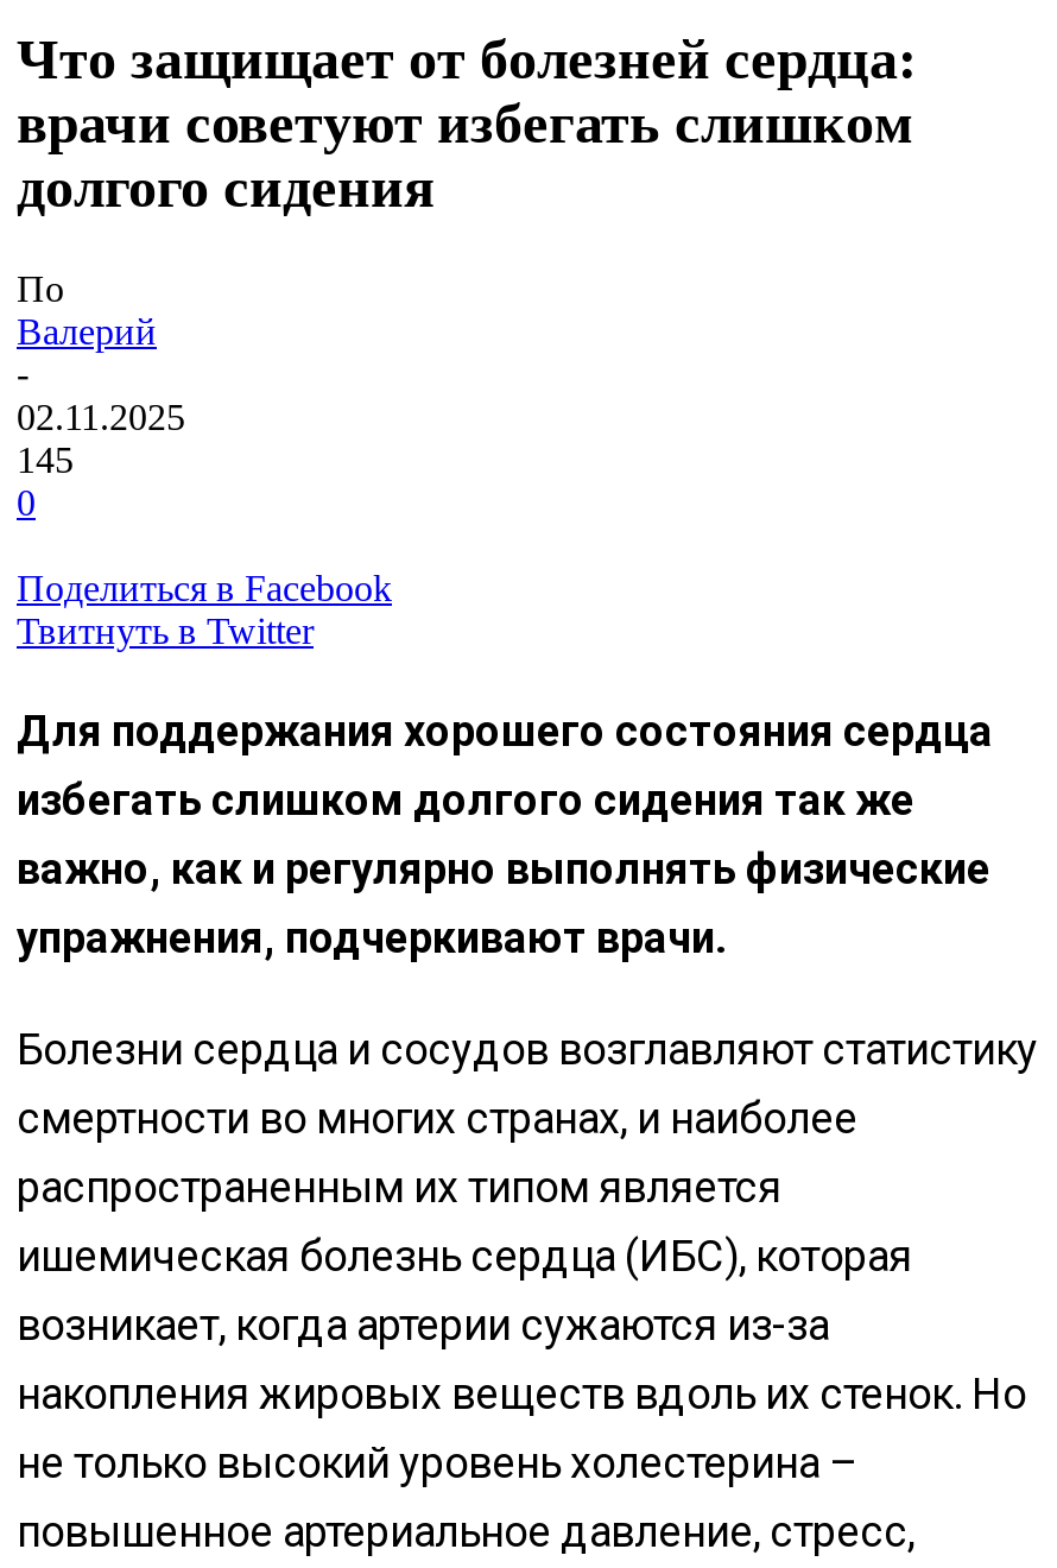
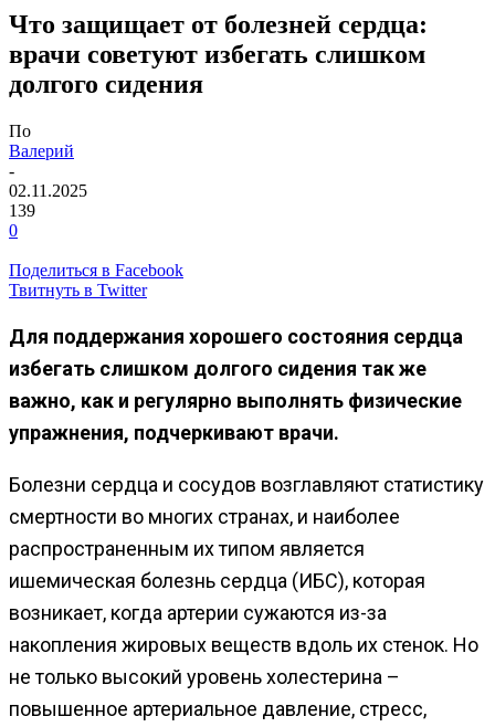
- 145
+ 139
